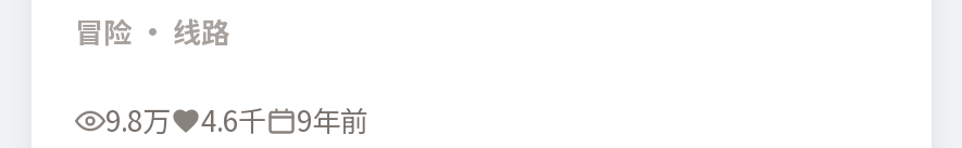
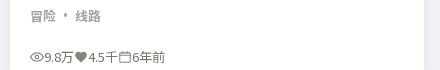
- 4.6千
+ 4.5千

- 9年前
+ 6年前
